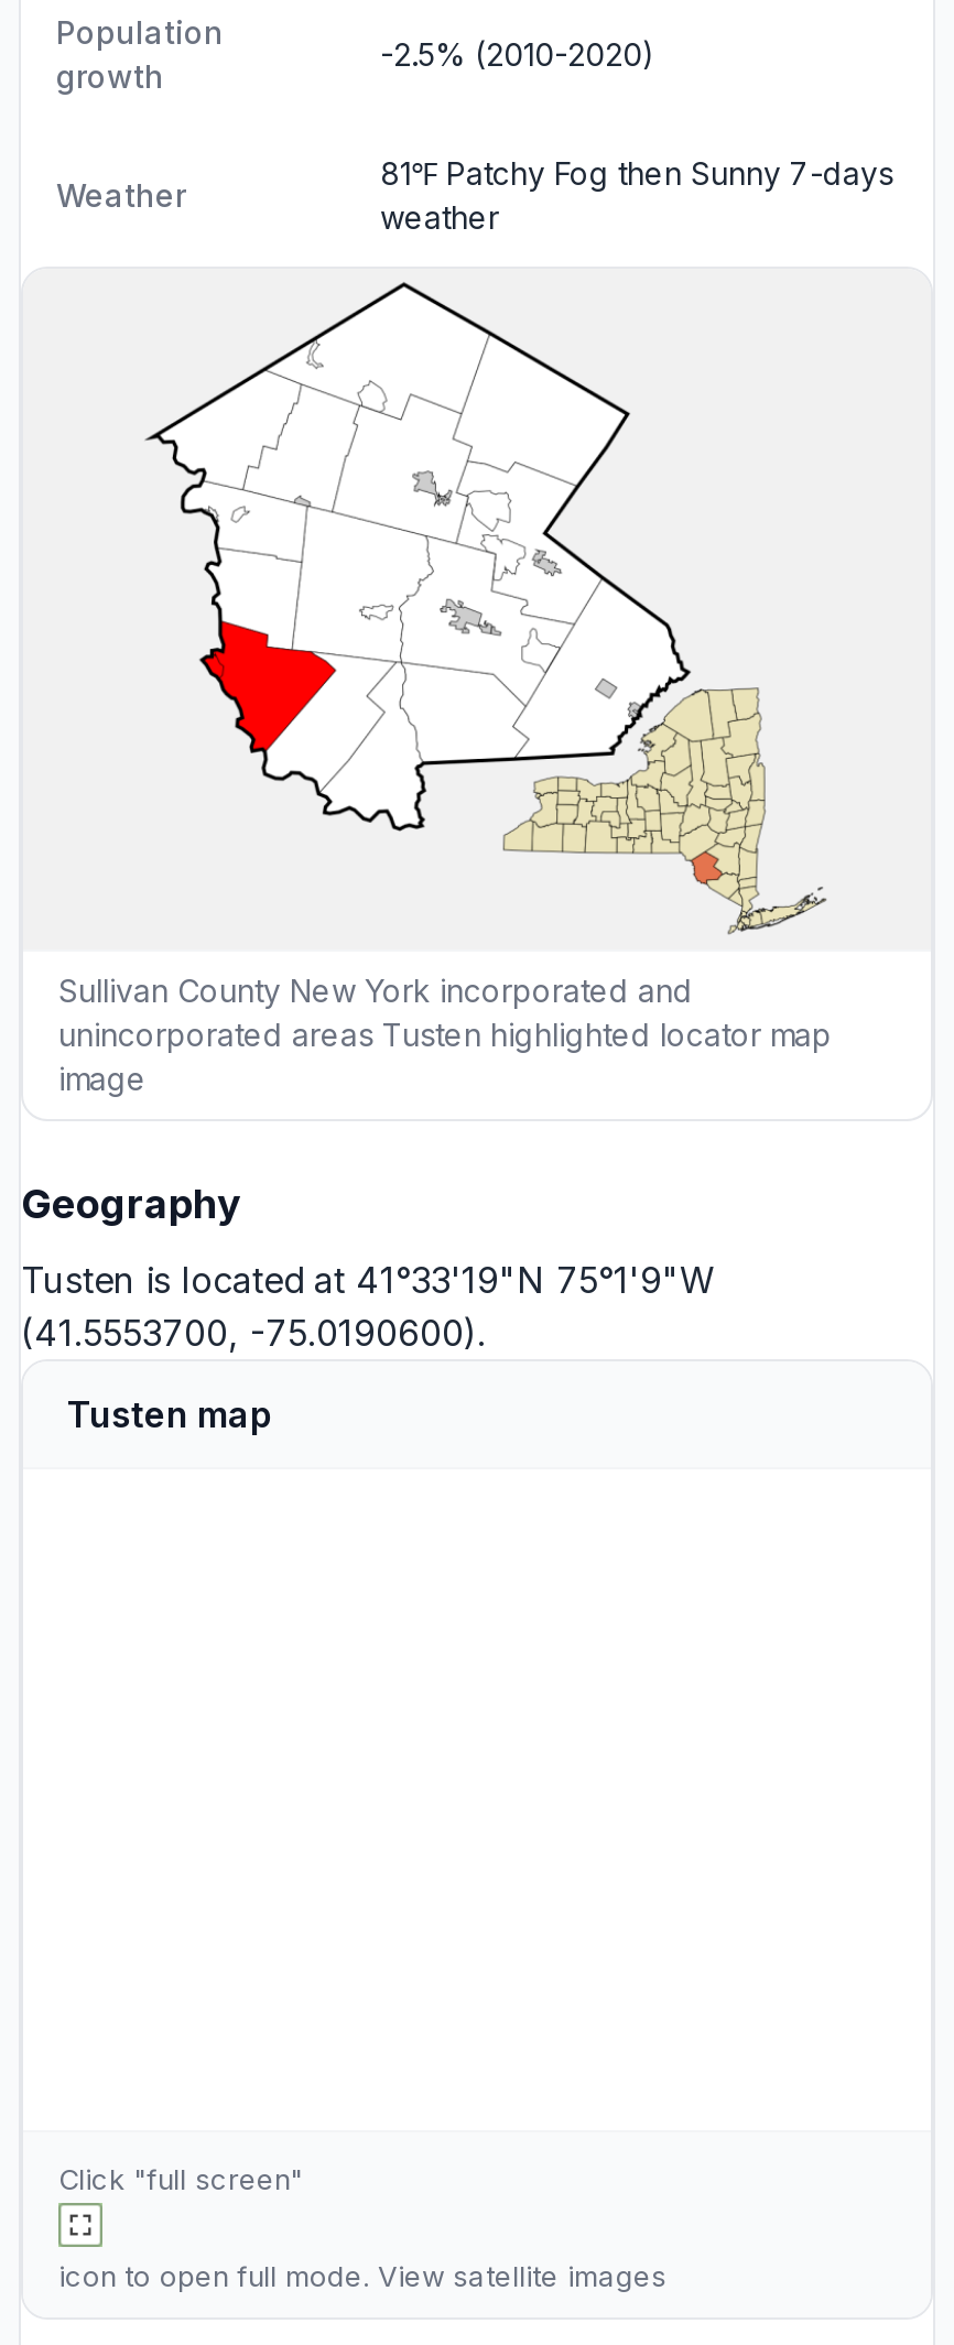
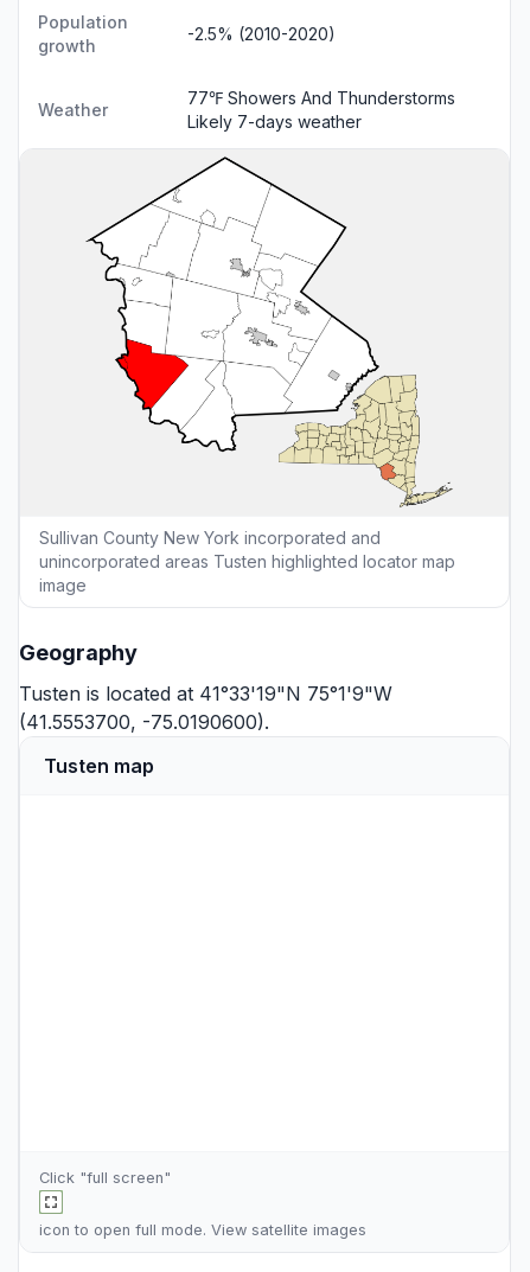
- 81℉ Patchy Fog then Sunny 7-days
- weather
+ 77℉ Showers And Thunderstorms
+ Likely 7-days weather
